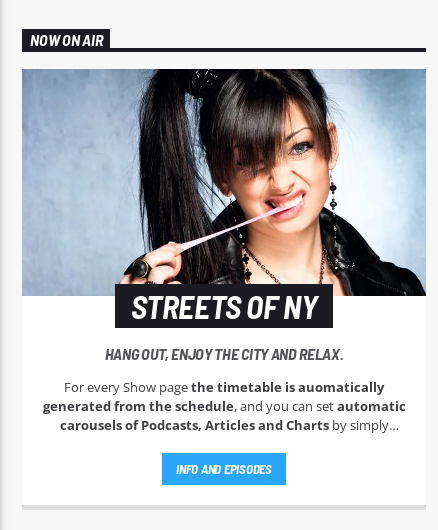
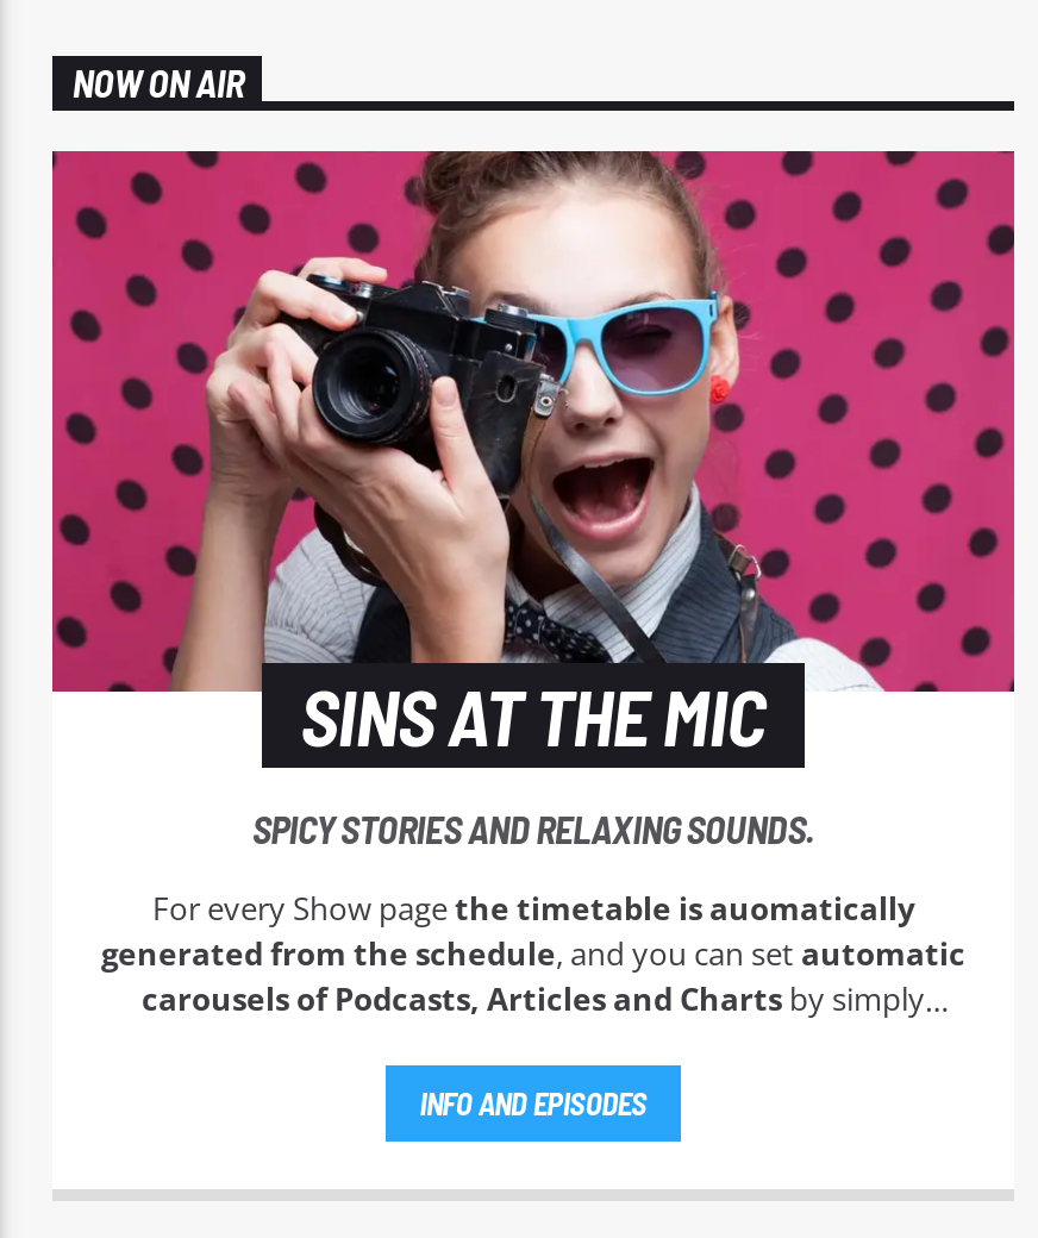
- [image]
- STREETS OF NY
+ [image]
+ SINS AT THE MIC

- HANG OUT, ENJOY THE CITY AND RELAX.
+ SPICY STORIES AND RELAXING SOUNDS.
